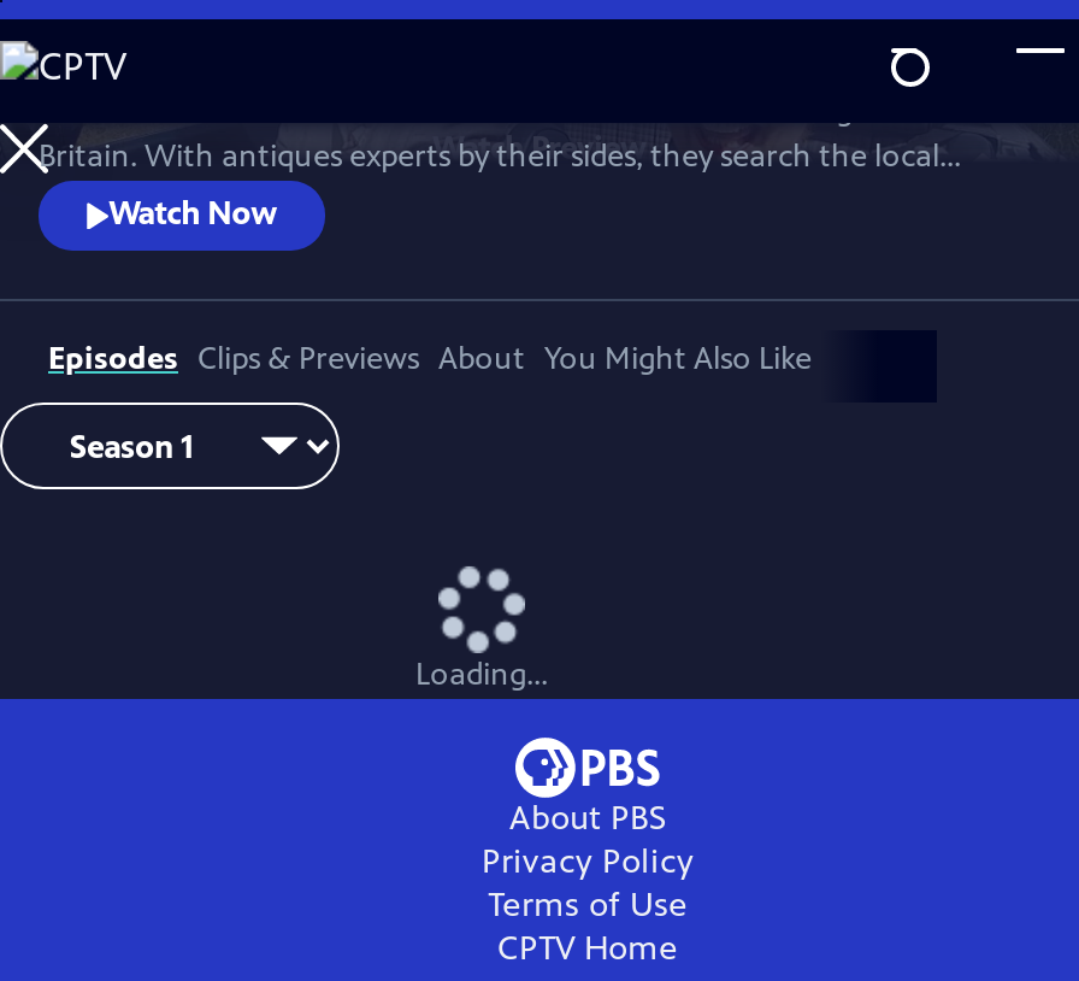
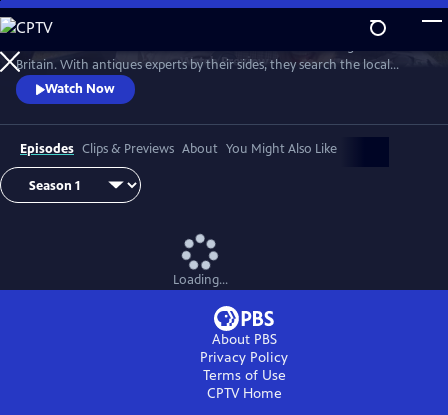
- [image]
+ [image]
